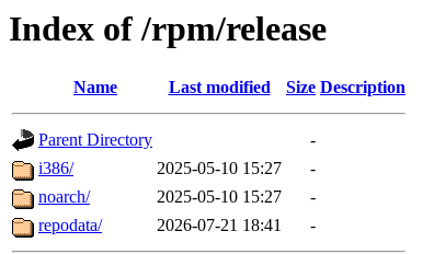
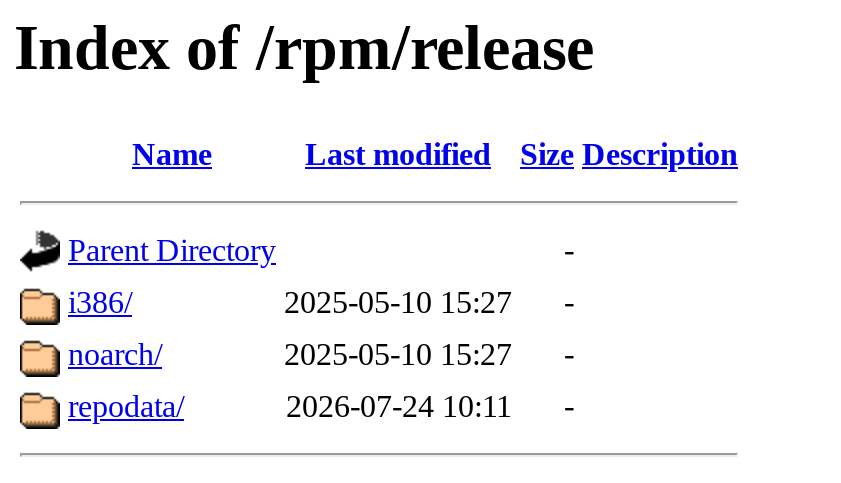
- 2026-07-21 18:41
+ 2026-07-24 10:11
